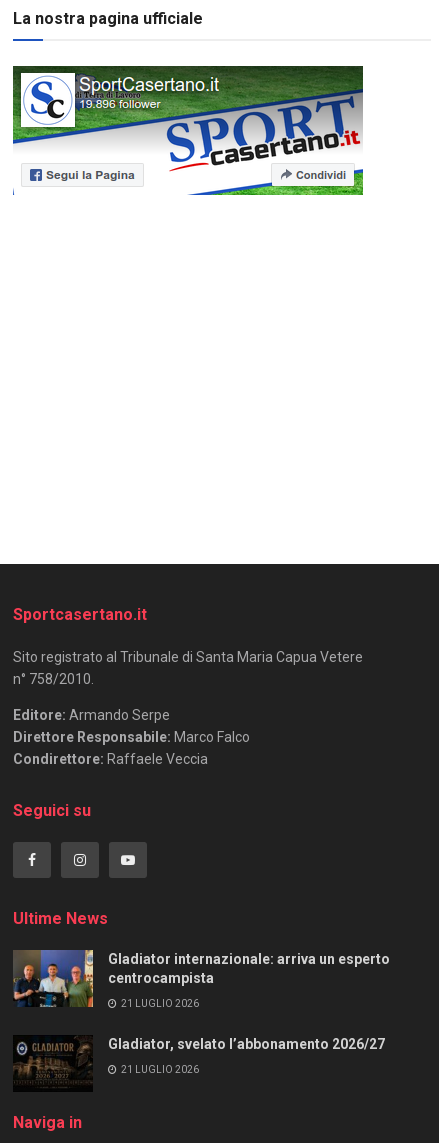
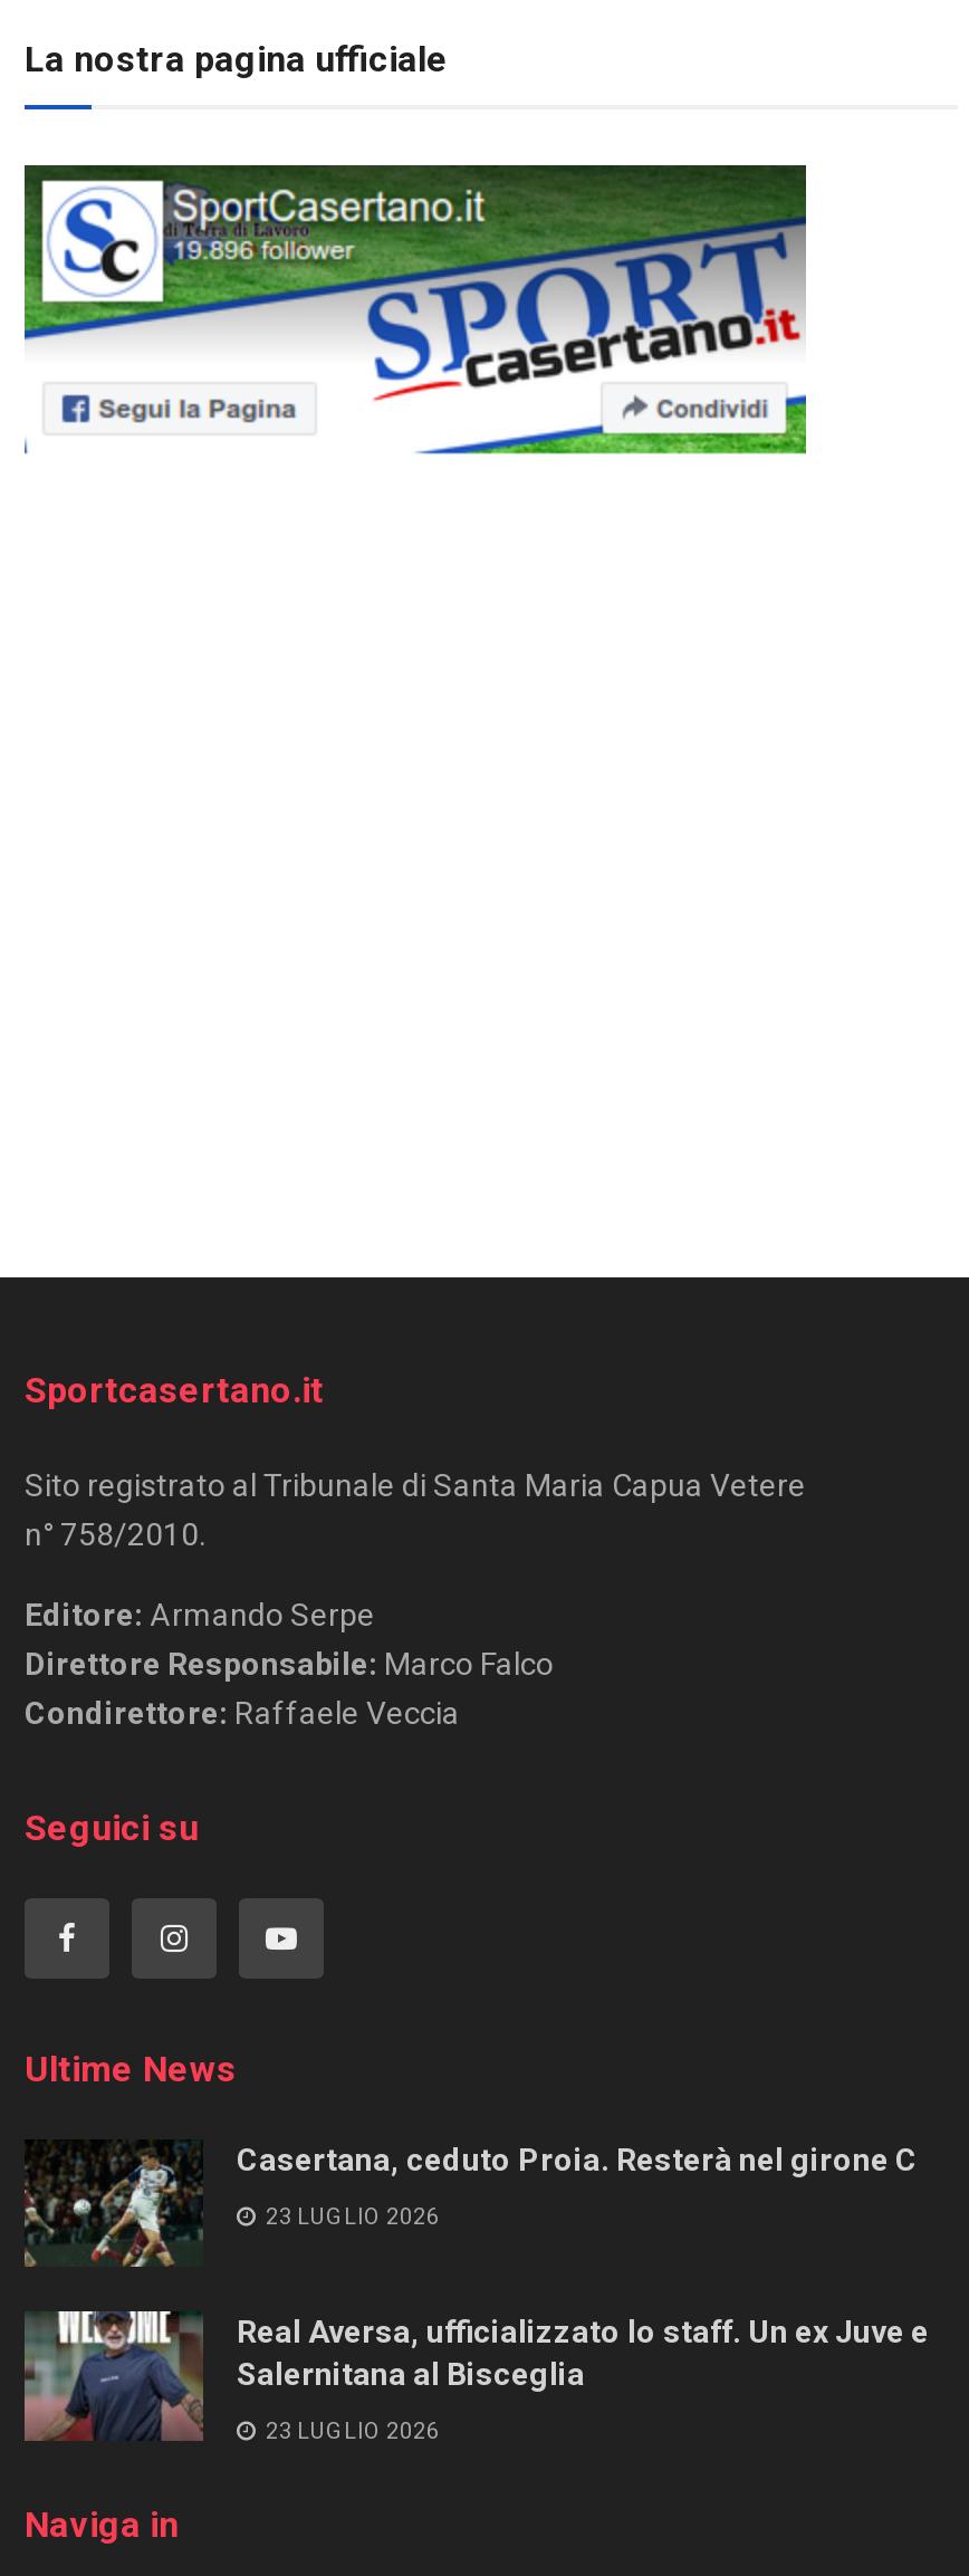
- [image]
- Gladiator internazionale: arriva un esperto
- centrocampista
+ [image]
+ Casertana, ceduto Proia. Resterà nel girone C

- 21 LUGLIO 2026
+ 23 LUGLIO 2026

- [image]
- Gladiator, svelato l’abbonamento 2026/27
+ [image]
+ Real Aversa, ufficializzato lo staff. Un ex Juve e
+ Salernitana al Bisceglia

- 21 LUGLIO 2026
+ 23 LUGLIO 2026
